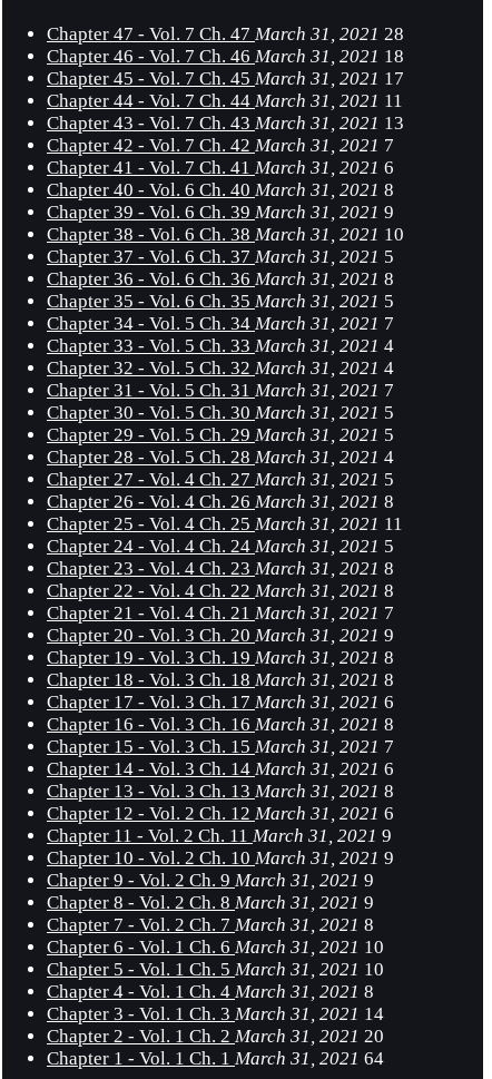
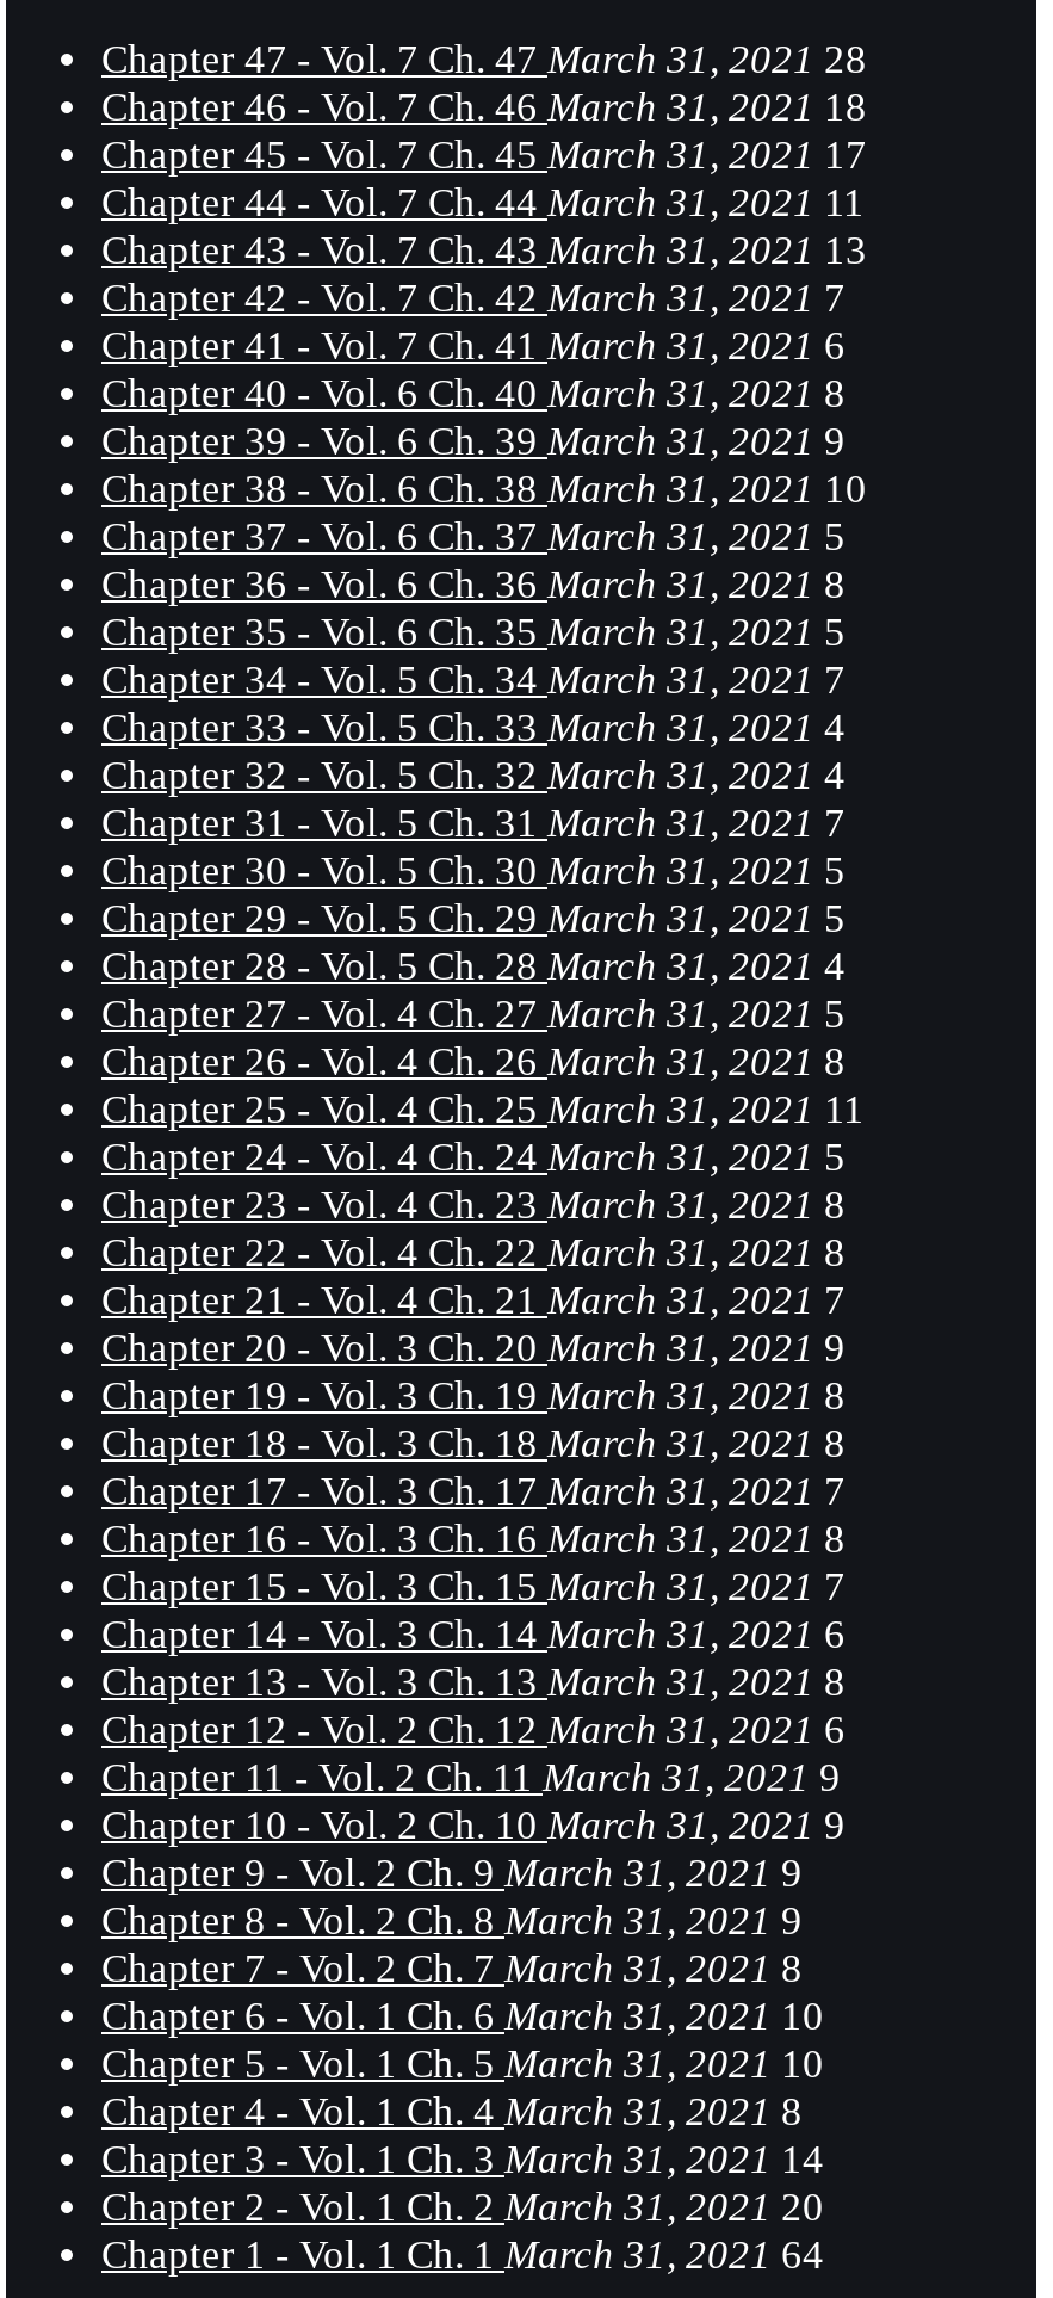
- Chapter 17 - Vol. 3 Ch. 17 March 31, 2021 6
+ Chapter 17 - Vol. 3 Ch. 17 March 31, 2021 7
